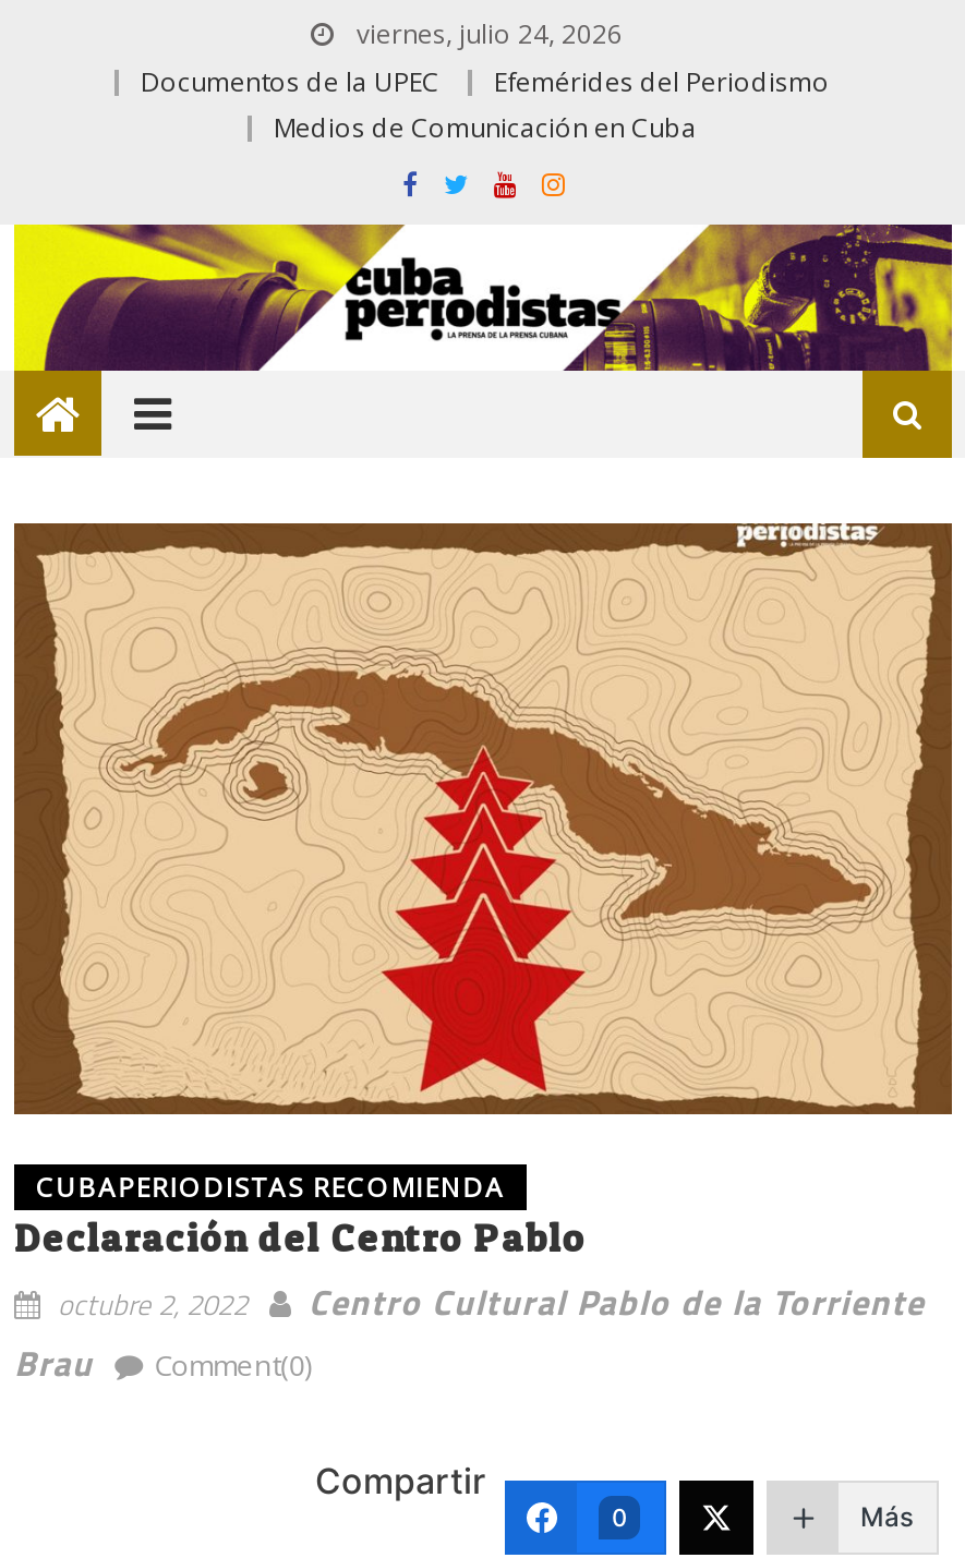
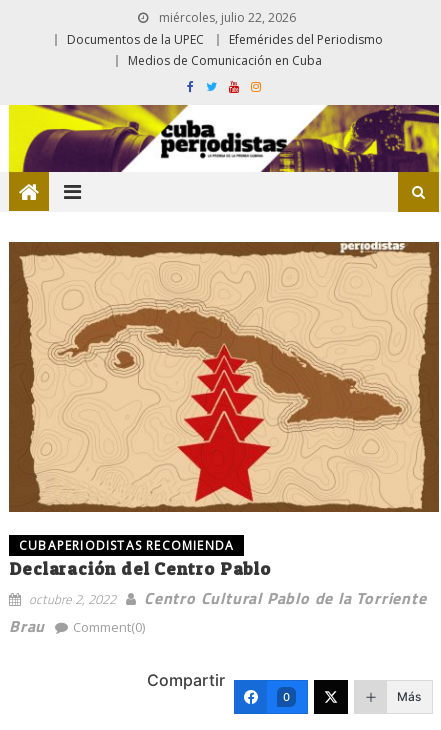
- viernes, julio 24, 2026
+ miércoles, julio 22, 2026
